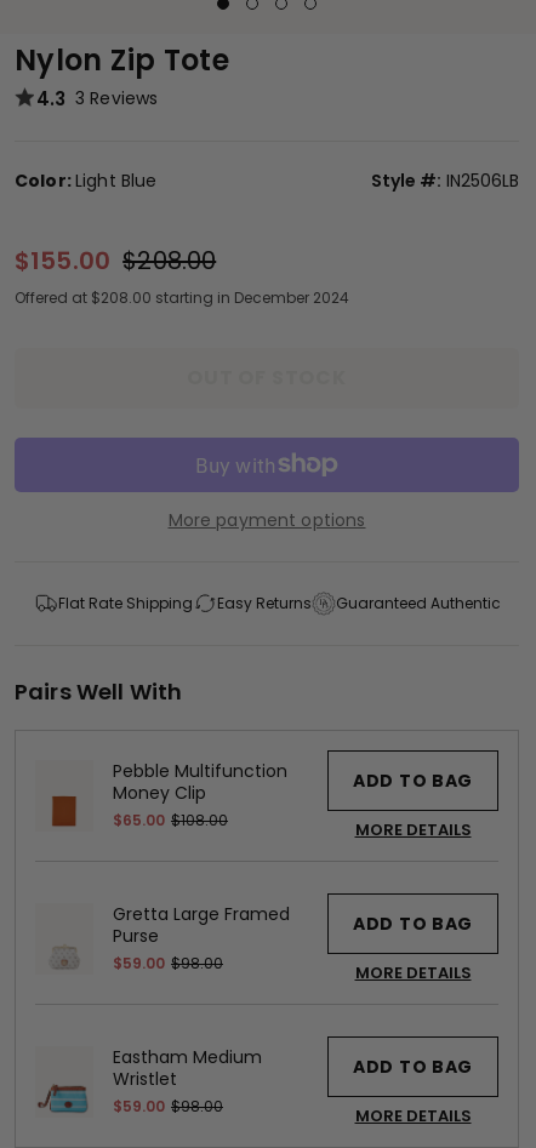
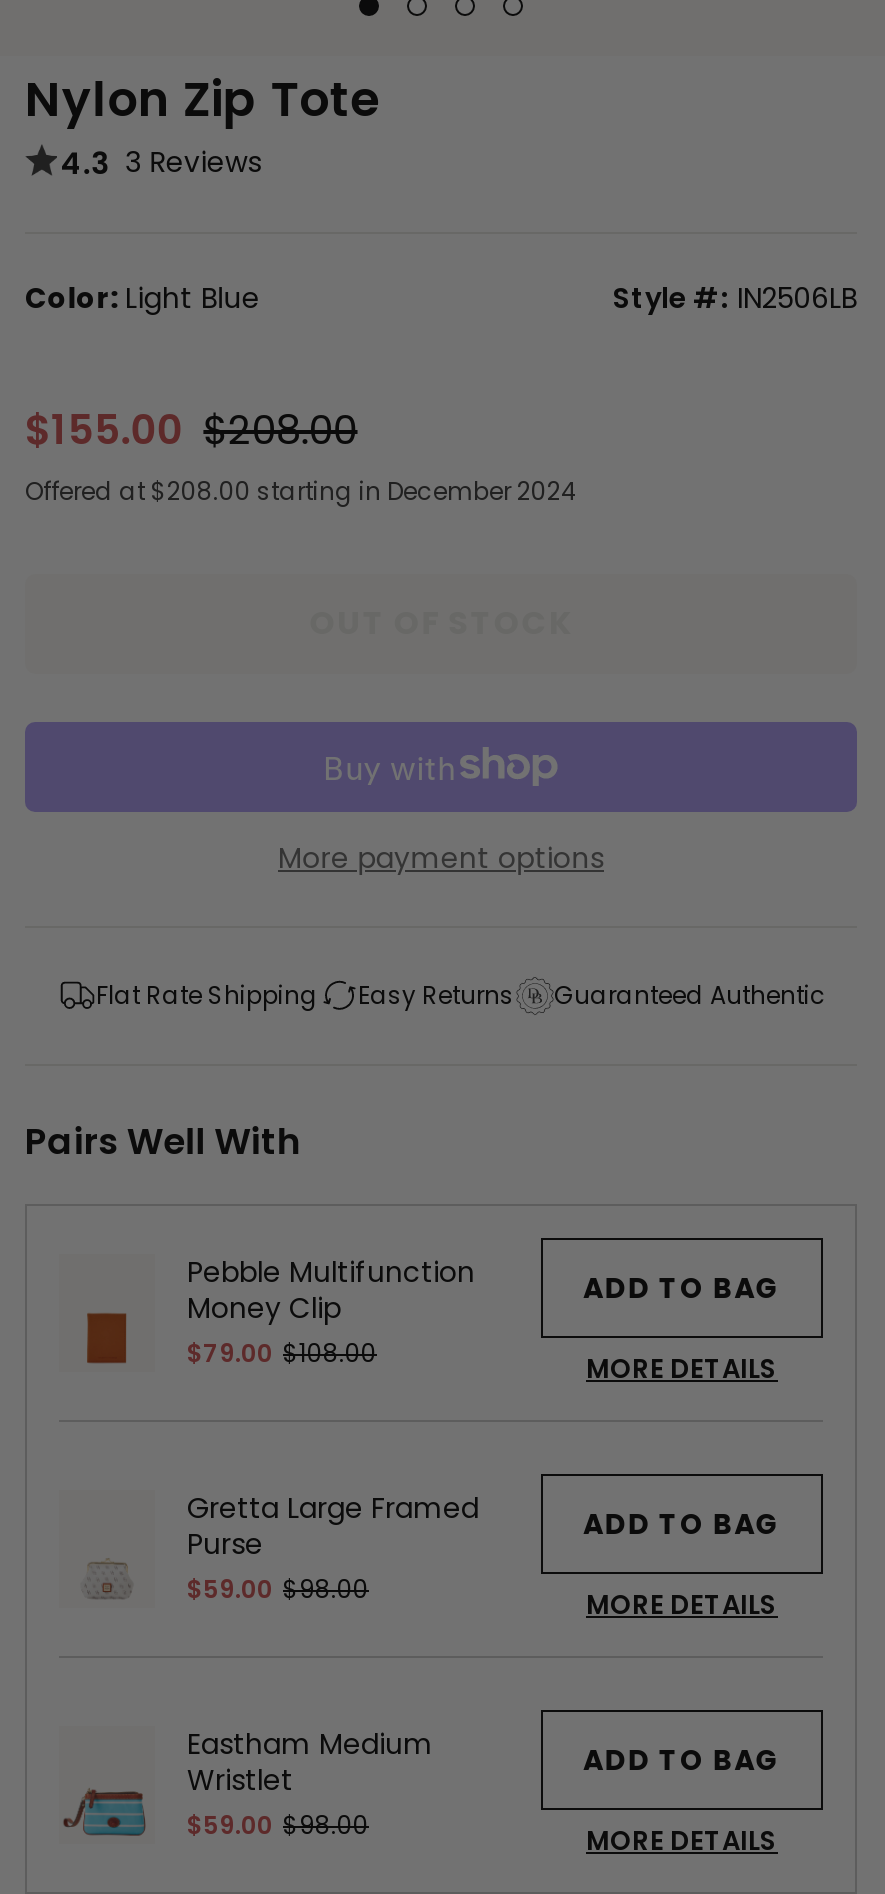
- $65.00 $108.00
+ $79.00 $108.00
